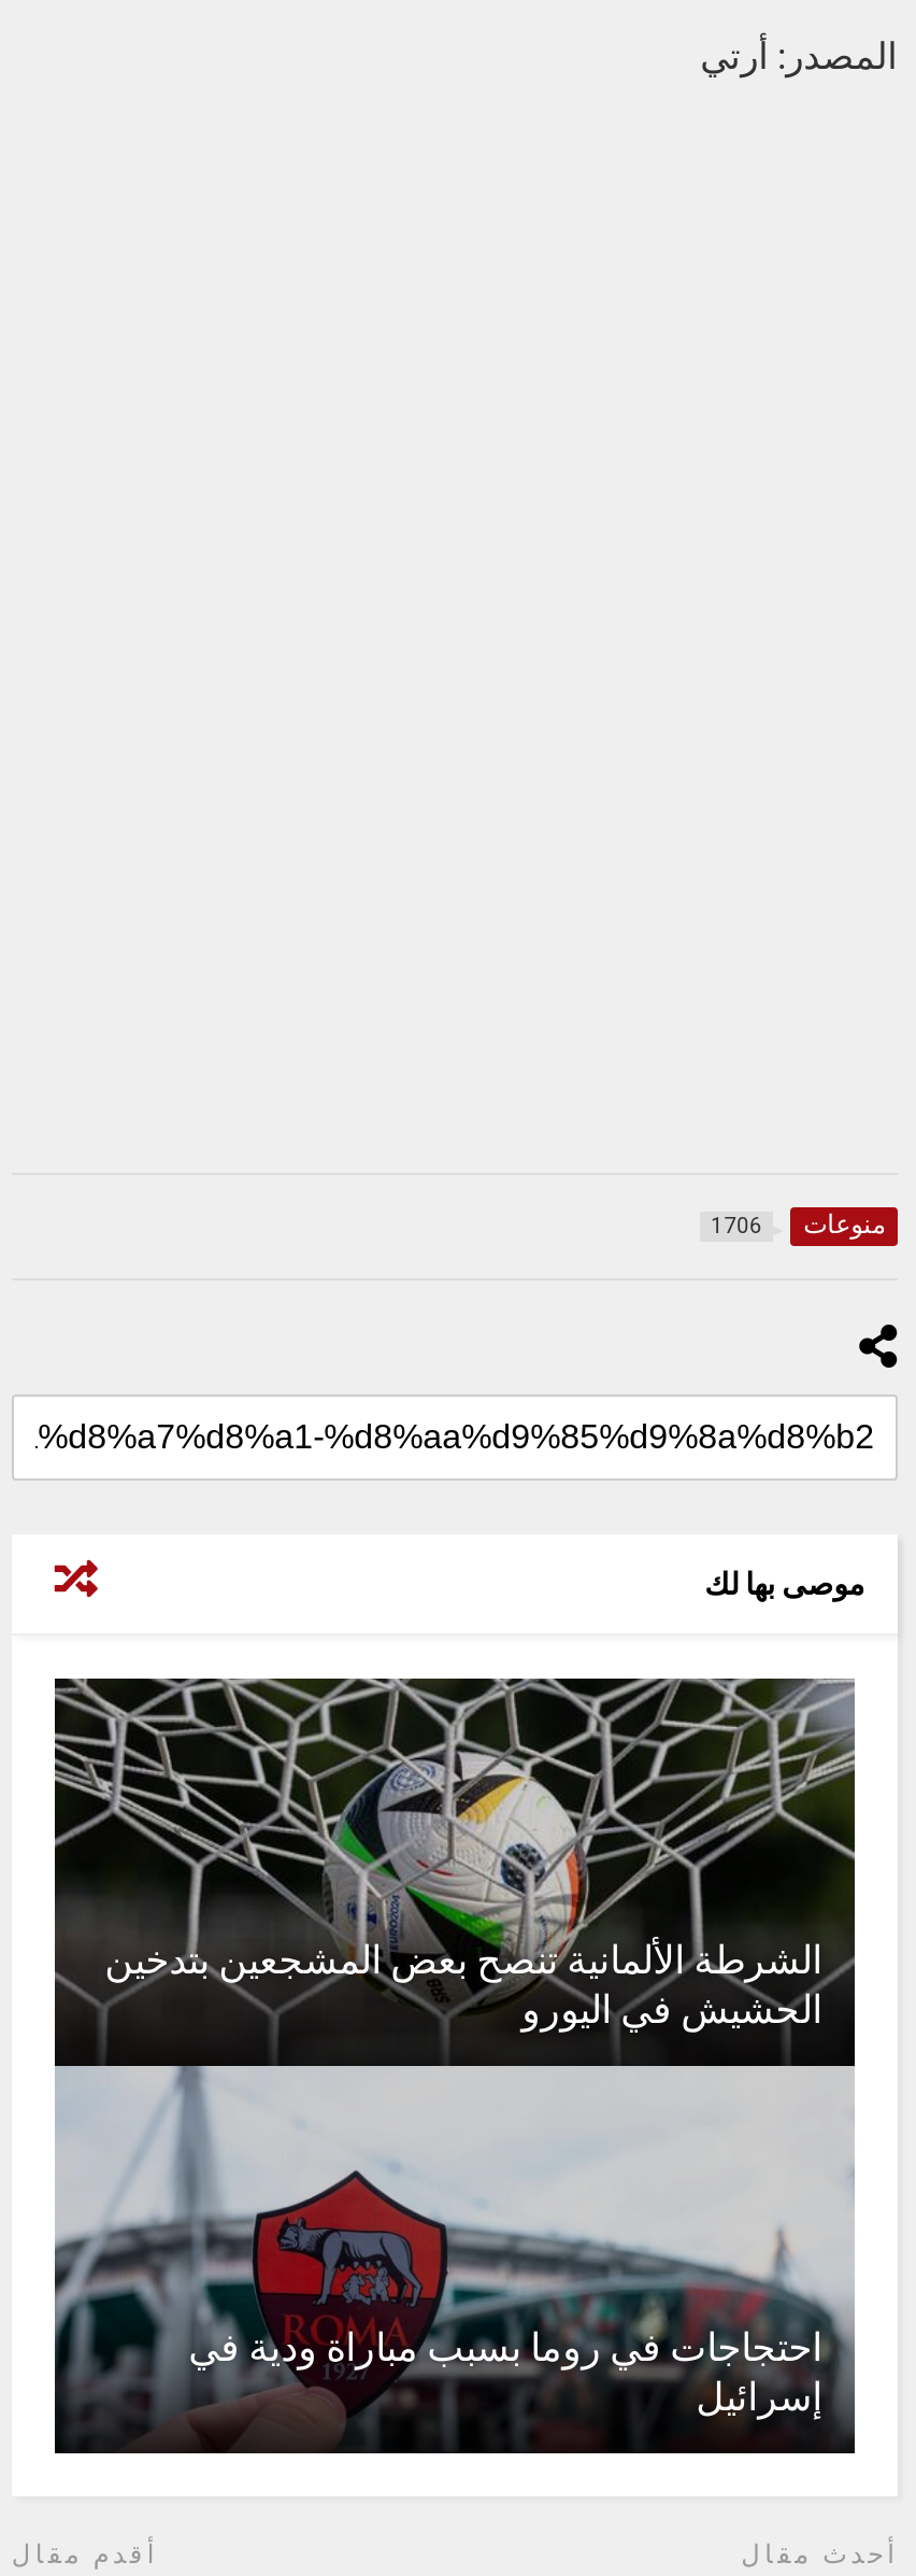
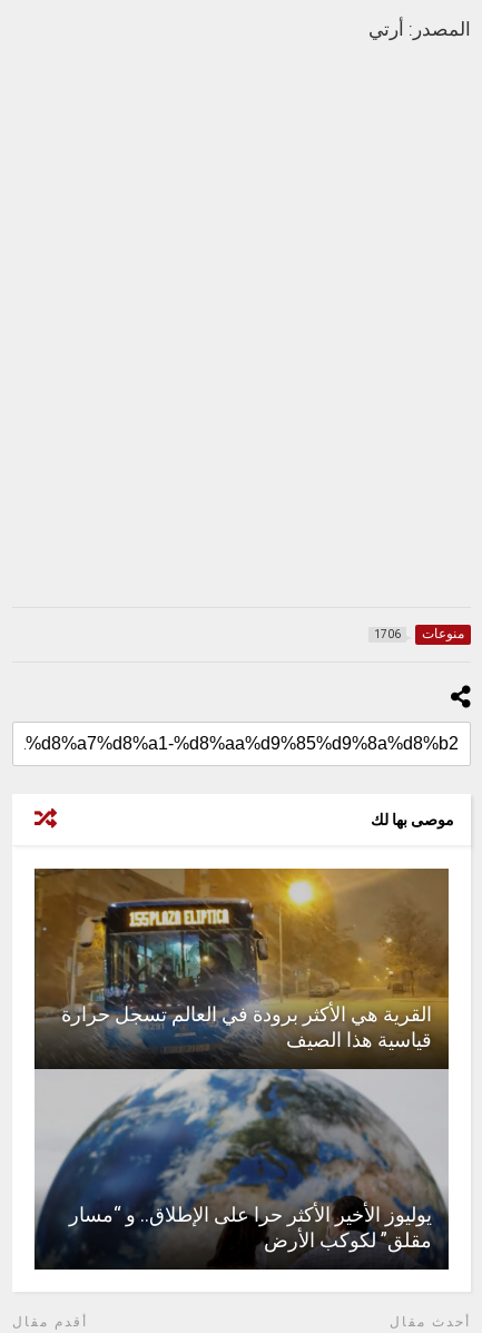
- [image]
- الشرطة الألمانية تنصح بعض المشجعين بتدخين
- الحشيش في اليورو
+ [image]
+ القرية هي الأكثر برودة في العالم تسجل حرارة
+ قياسية هذا الصيف

- احتجاجات في روما بسبب مباراة ودية في
- إسرائيل
+ يوليوز الأخير الأكثر حرا على الإطلاق.. و “مسار
+ مقلق” لكوكب الأرض
